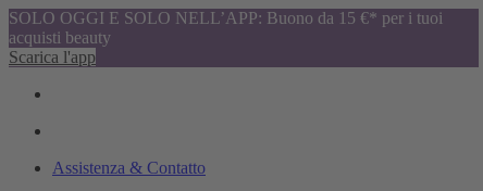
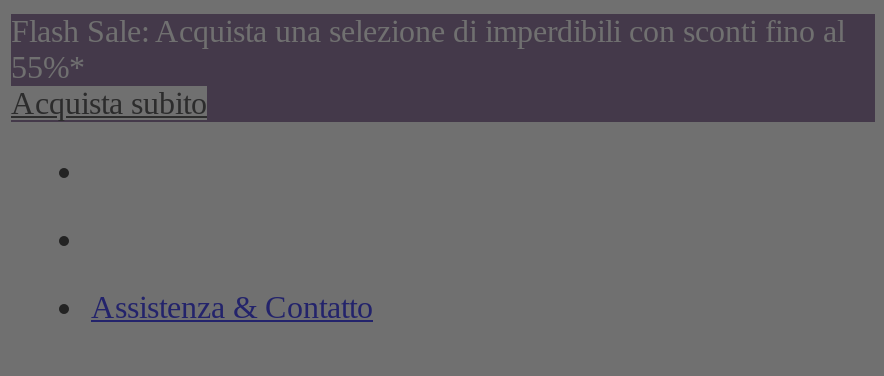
- SOLO OGGI E SOLO NELL’APP: Buono da 15 €* per i tuoi
- acquisti beauty
- Scarica l'app
+ Flash Sale: Acquista una selezione di imperdibili con sconti fino al
+ 55%*
+ Acquista subito
